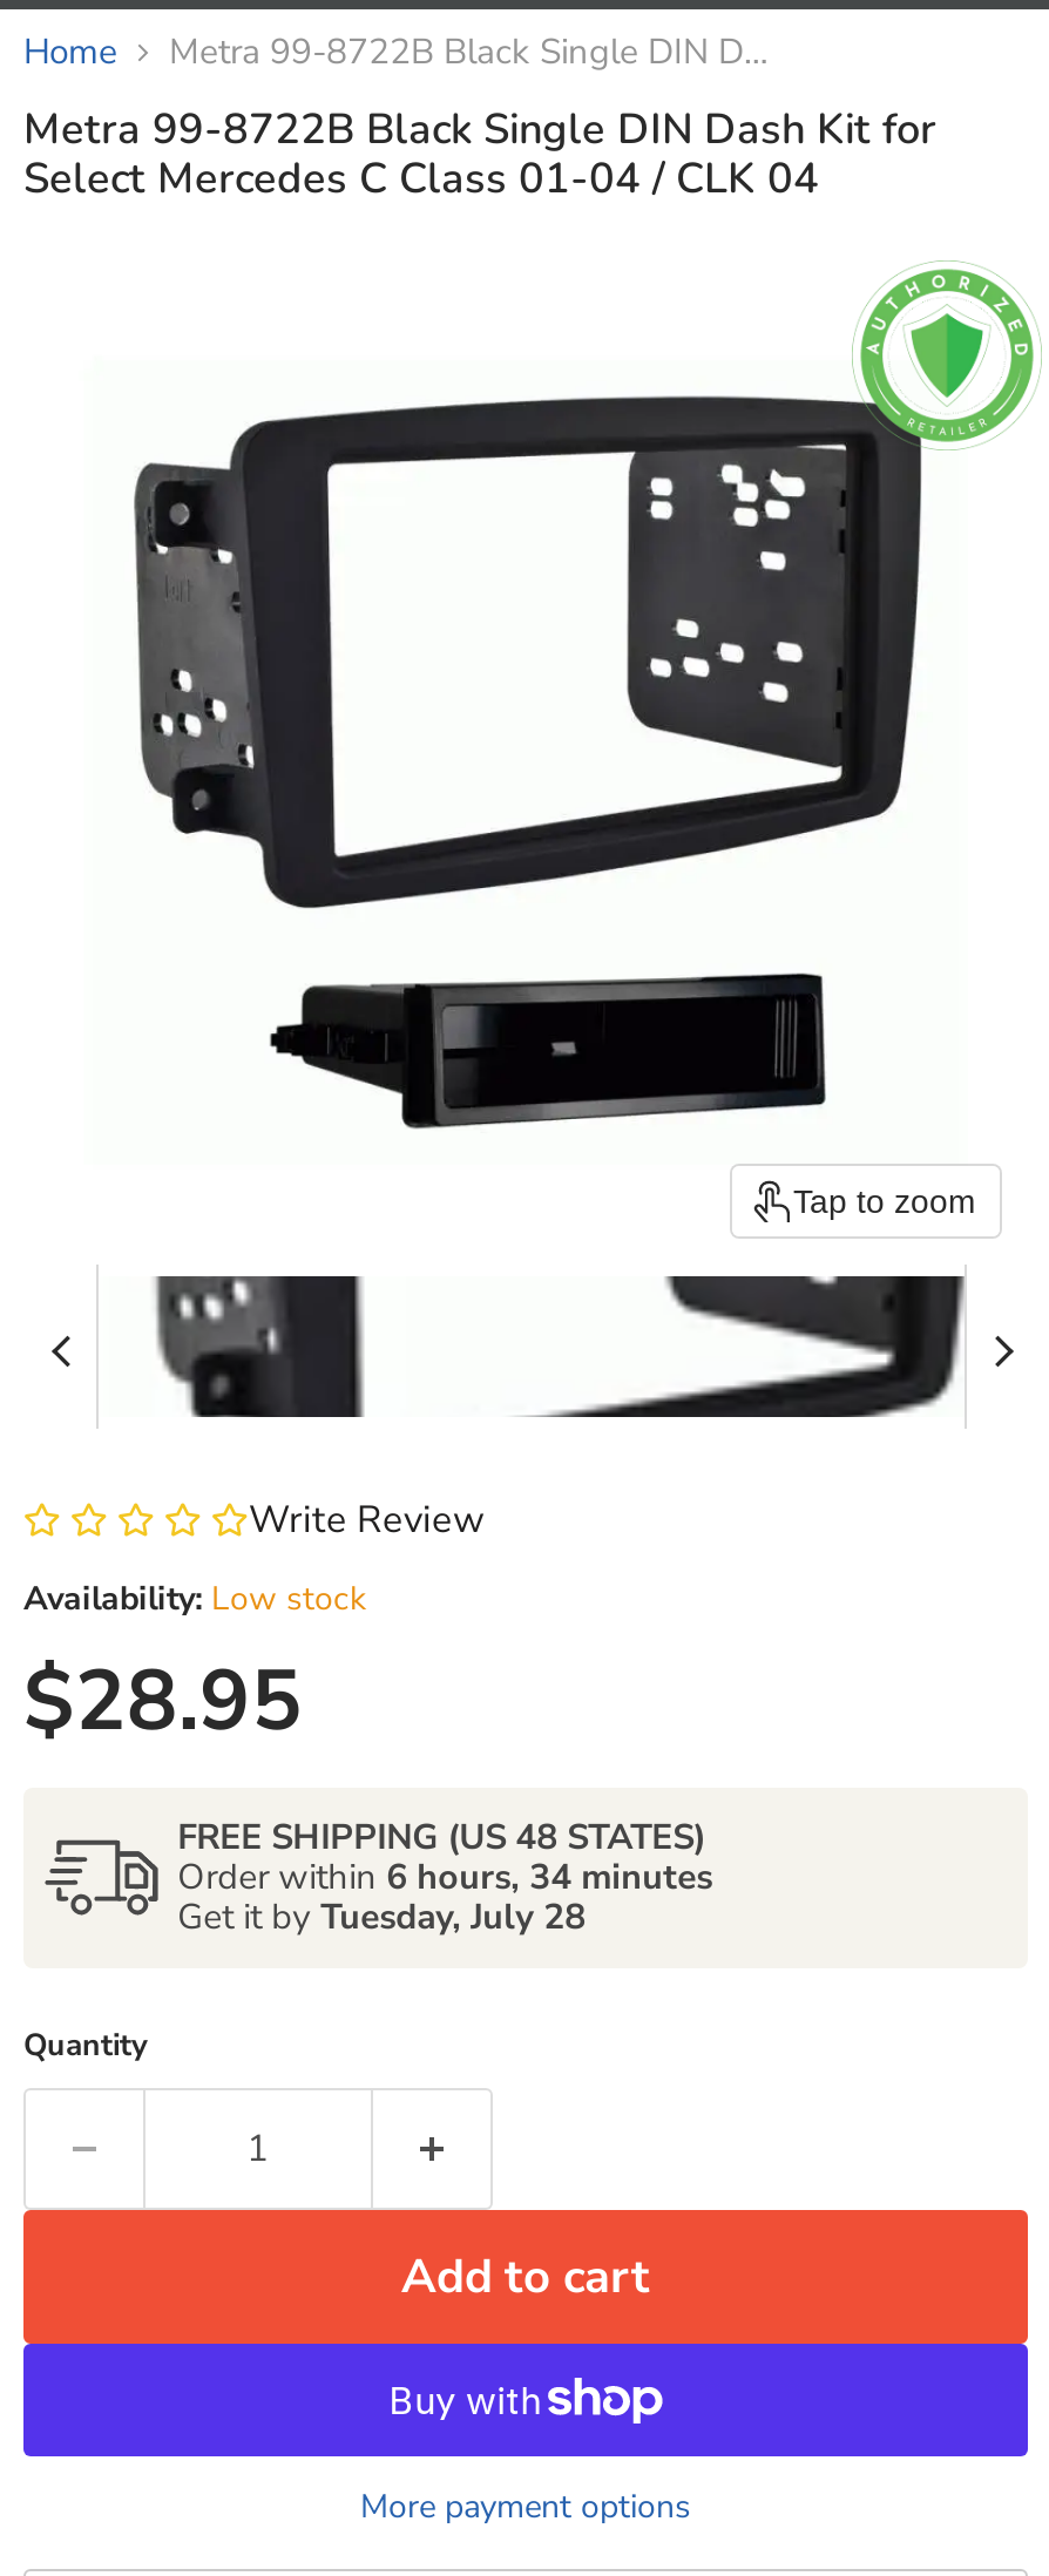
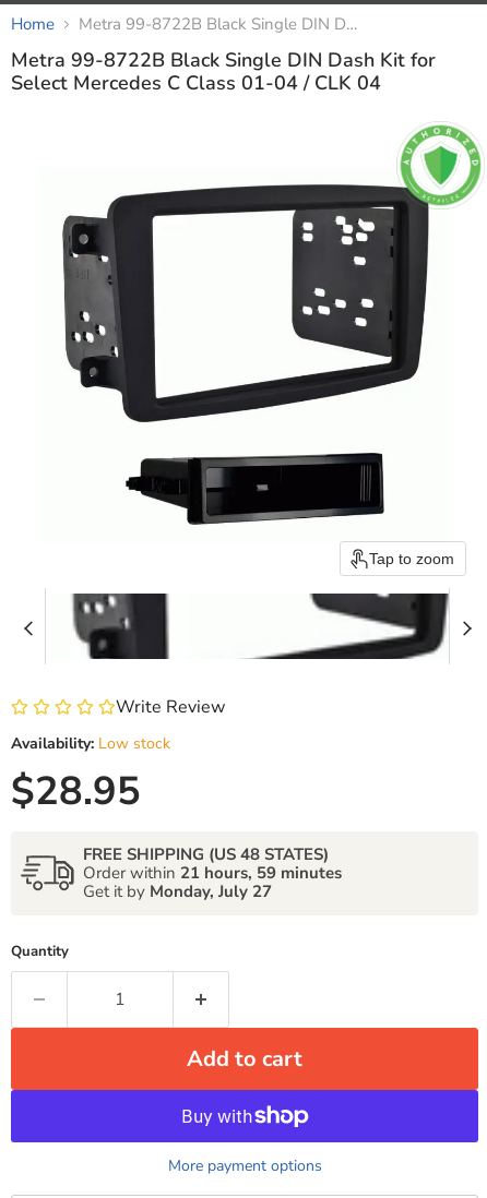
- Order within 6 hours, 34 minutes
+ Order within 21 hours, 59 minutes

- Get it by Tuesday, July 28
+ Get it by Monday, July 27
